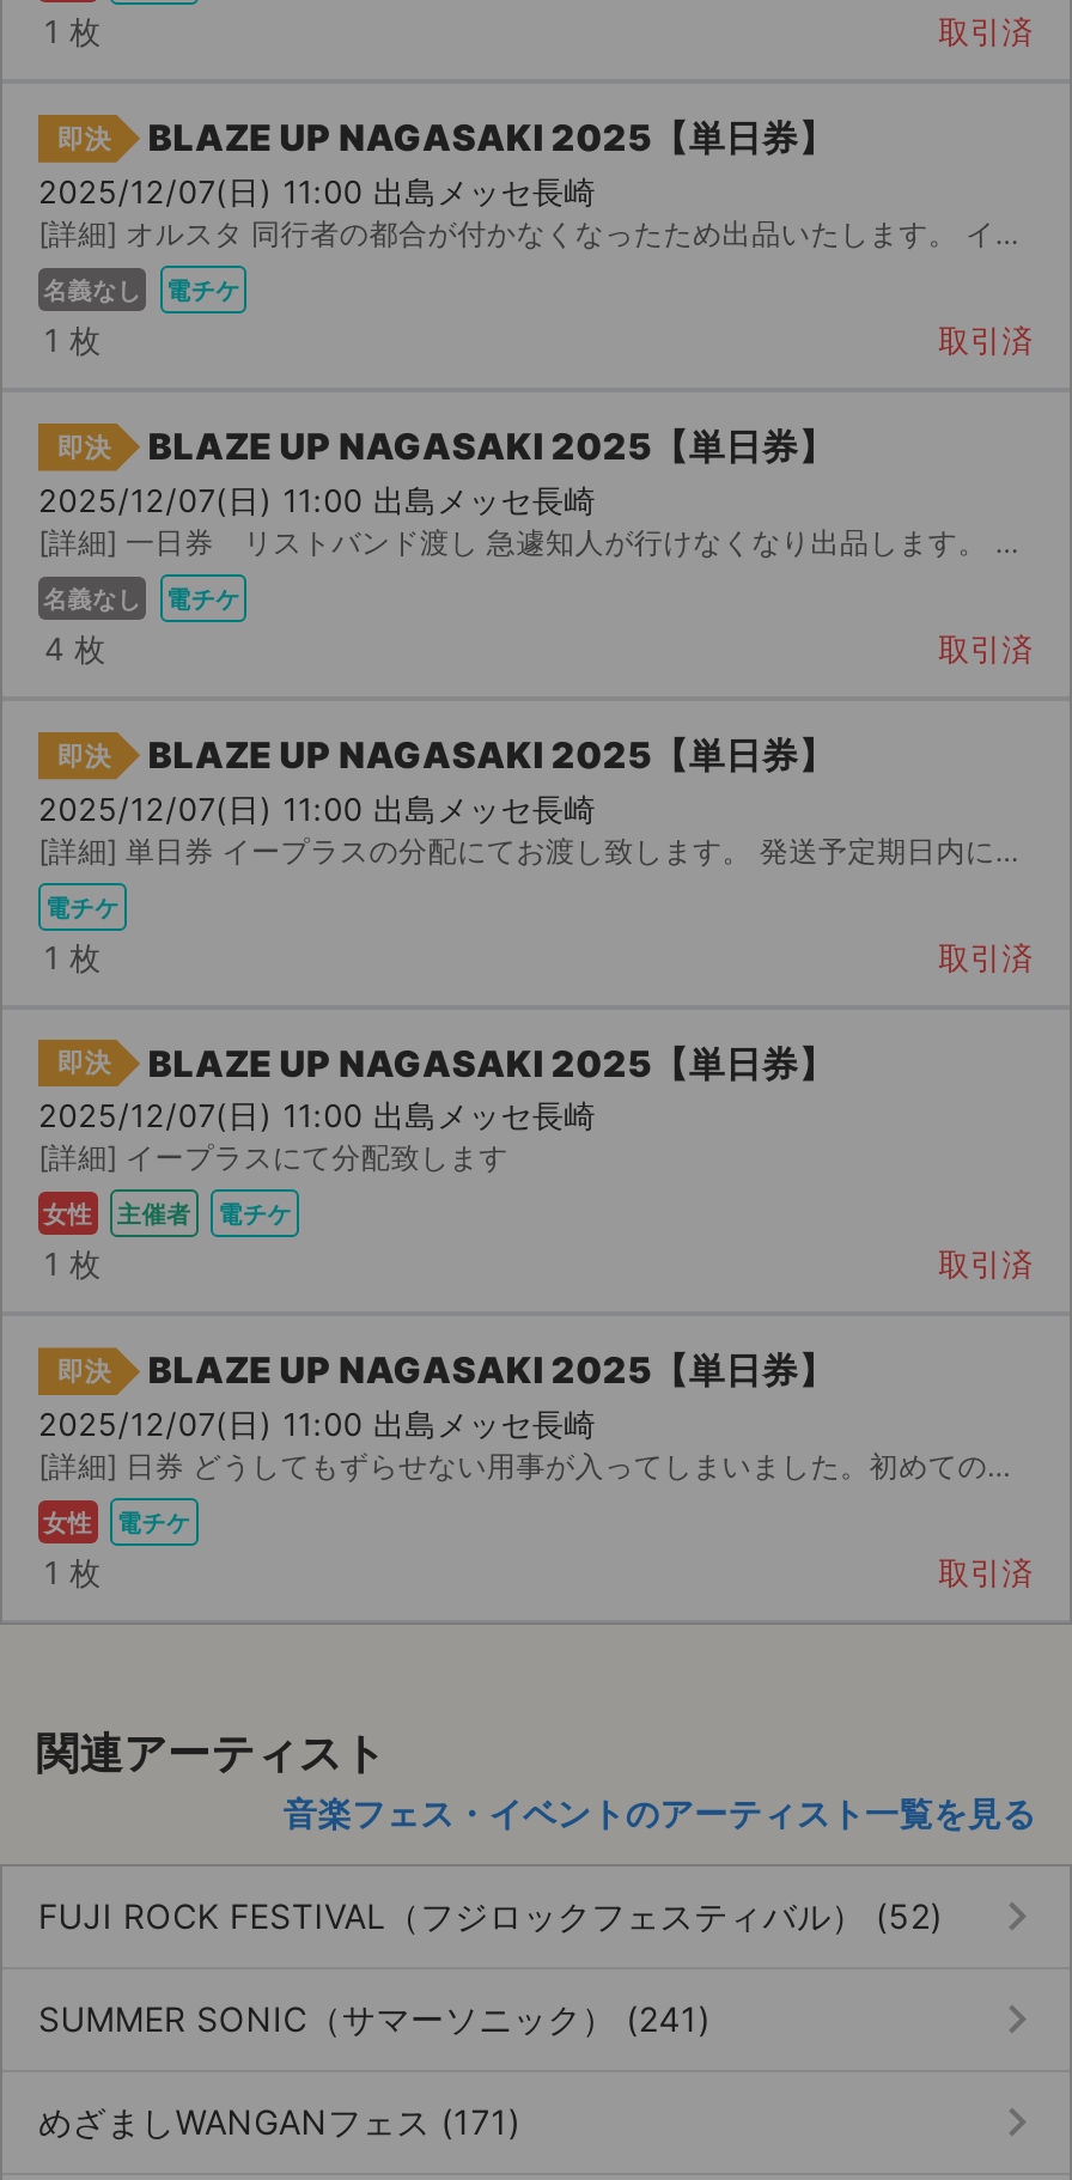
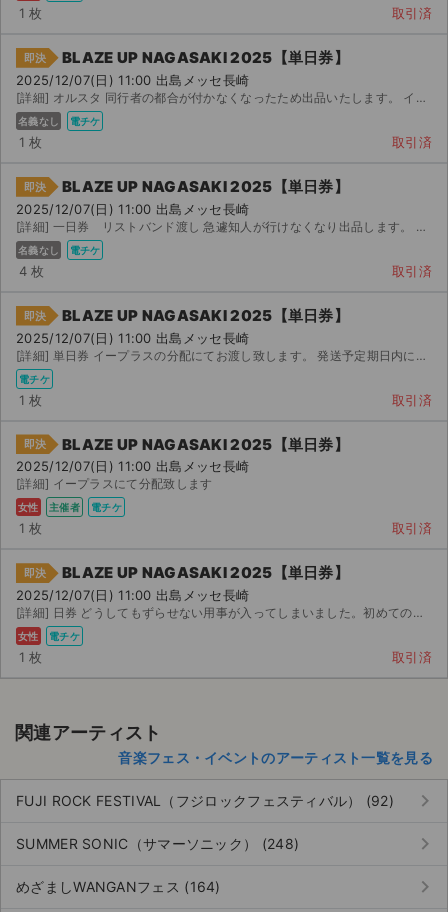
- FUJI ROCK FESTIVAL（フジロックフェスティバル） (52)
+ FUJI ROCK FESTIVAL（フジロックフェスティバル） (92)

- SUMMER SONIC（サマーソニック） (241)
+ SUMMER SONIC（サマーソニック） (248)

- めざましWANGANフェス (171)
+ めざましWANGANフェス (164)
